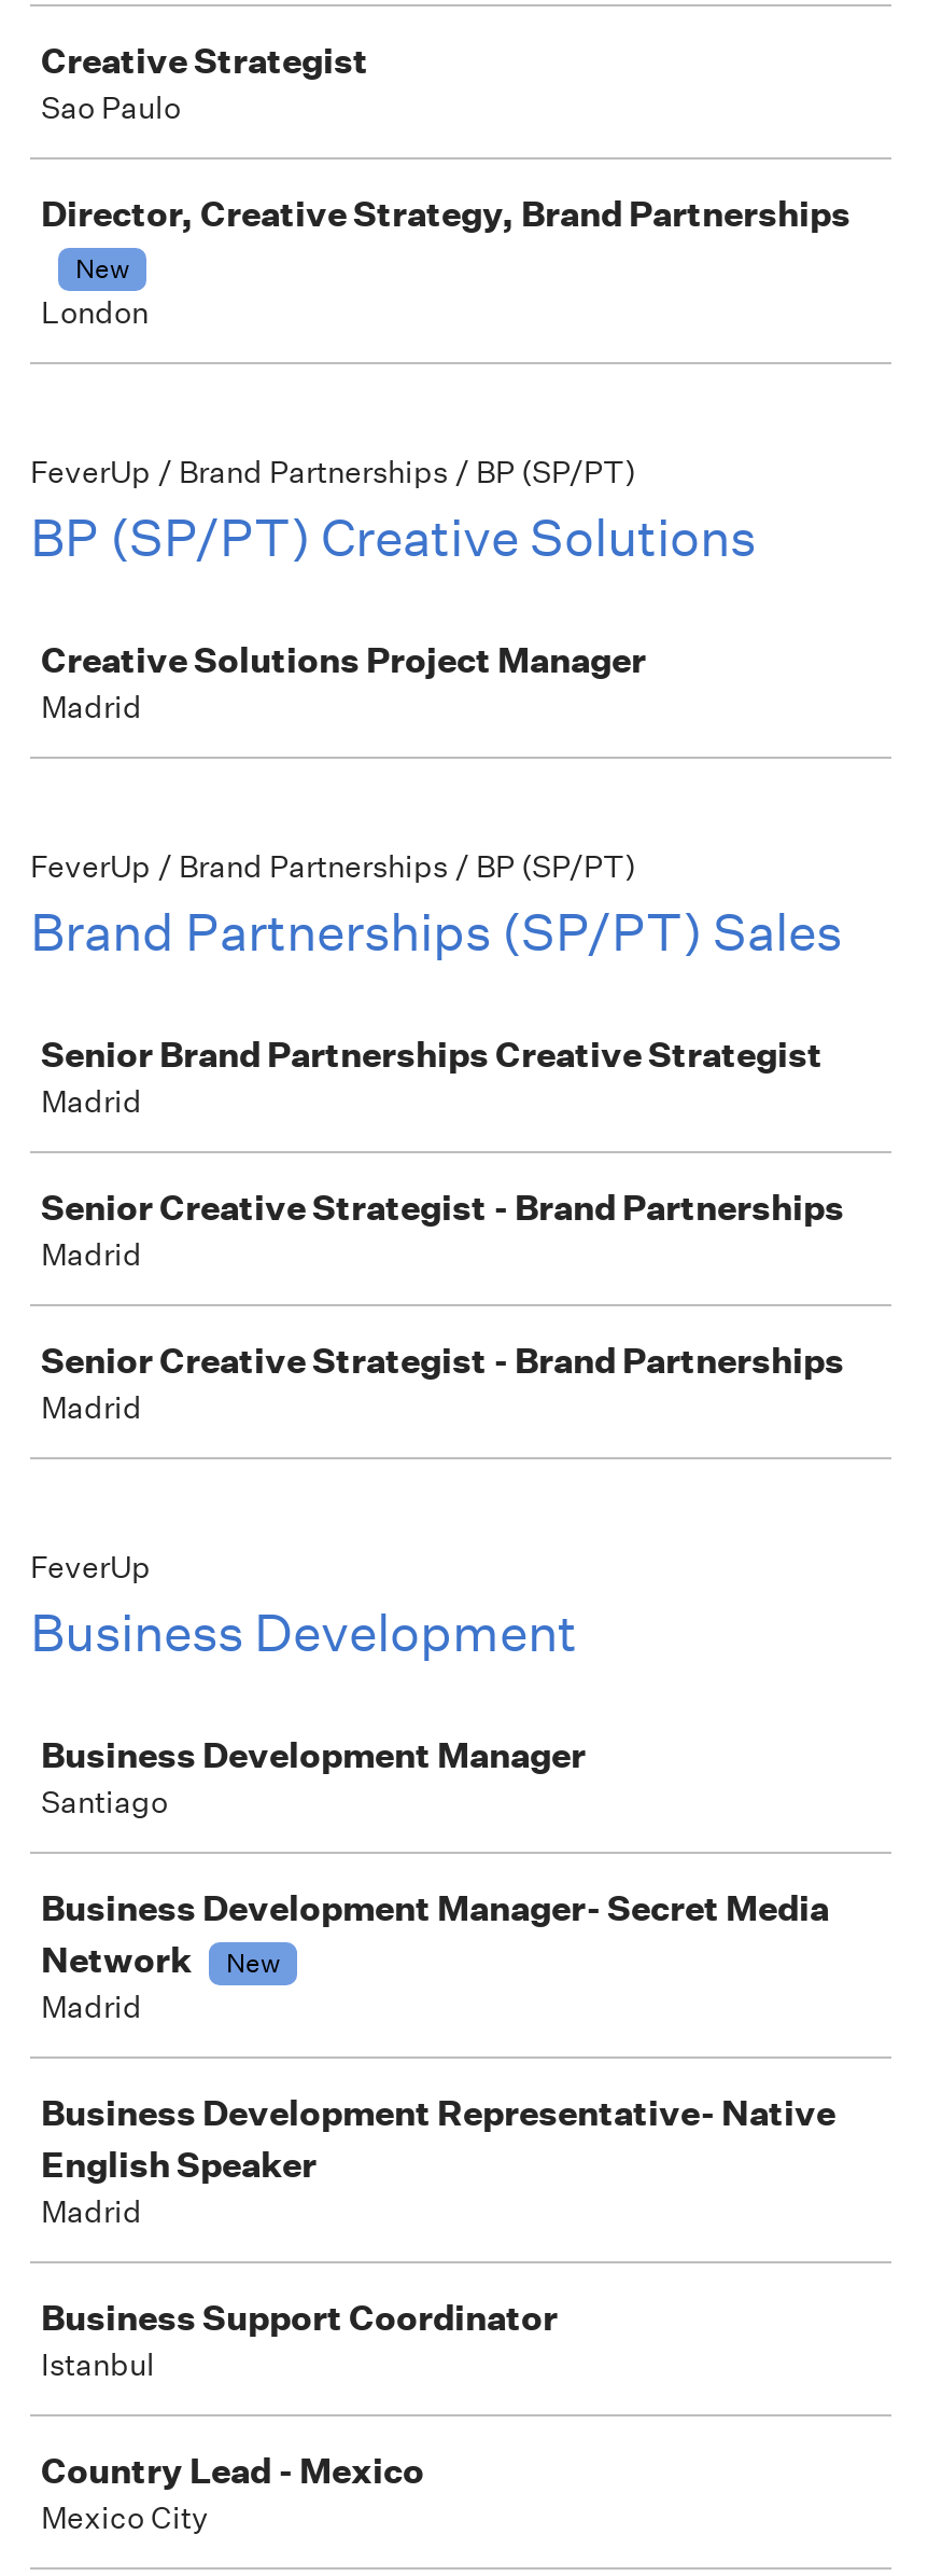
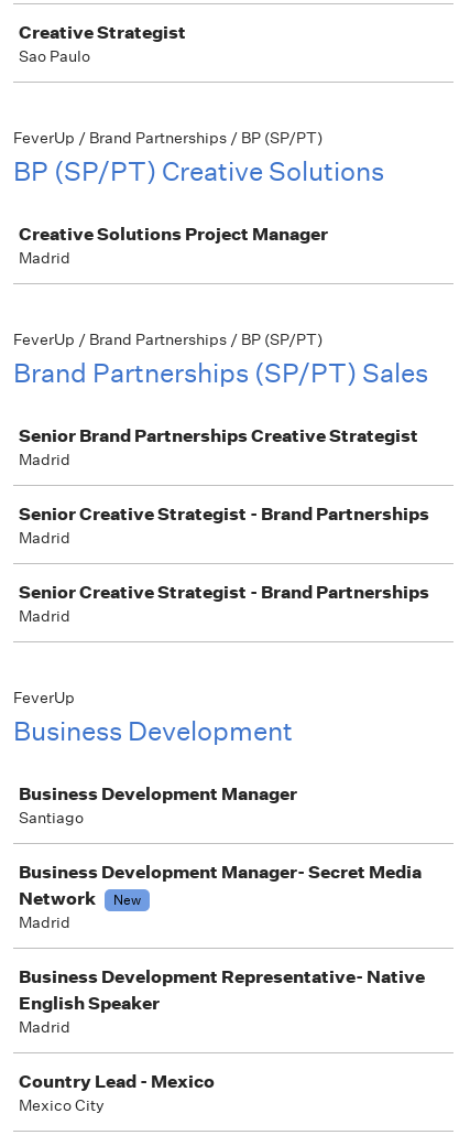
- Director, Creative Strategy, Brand Partnerships
- New
- London

- Business Support Coordinator
- Istanbul
